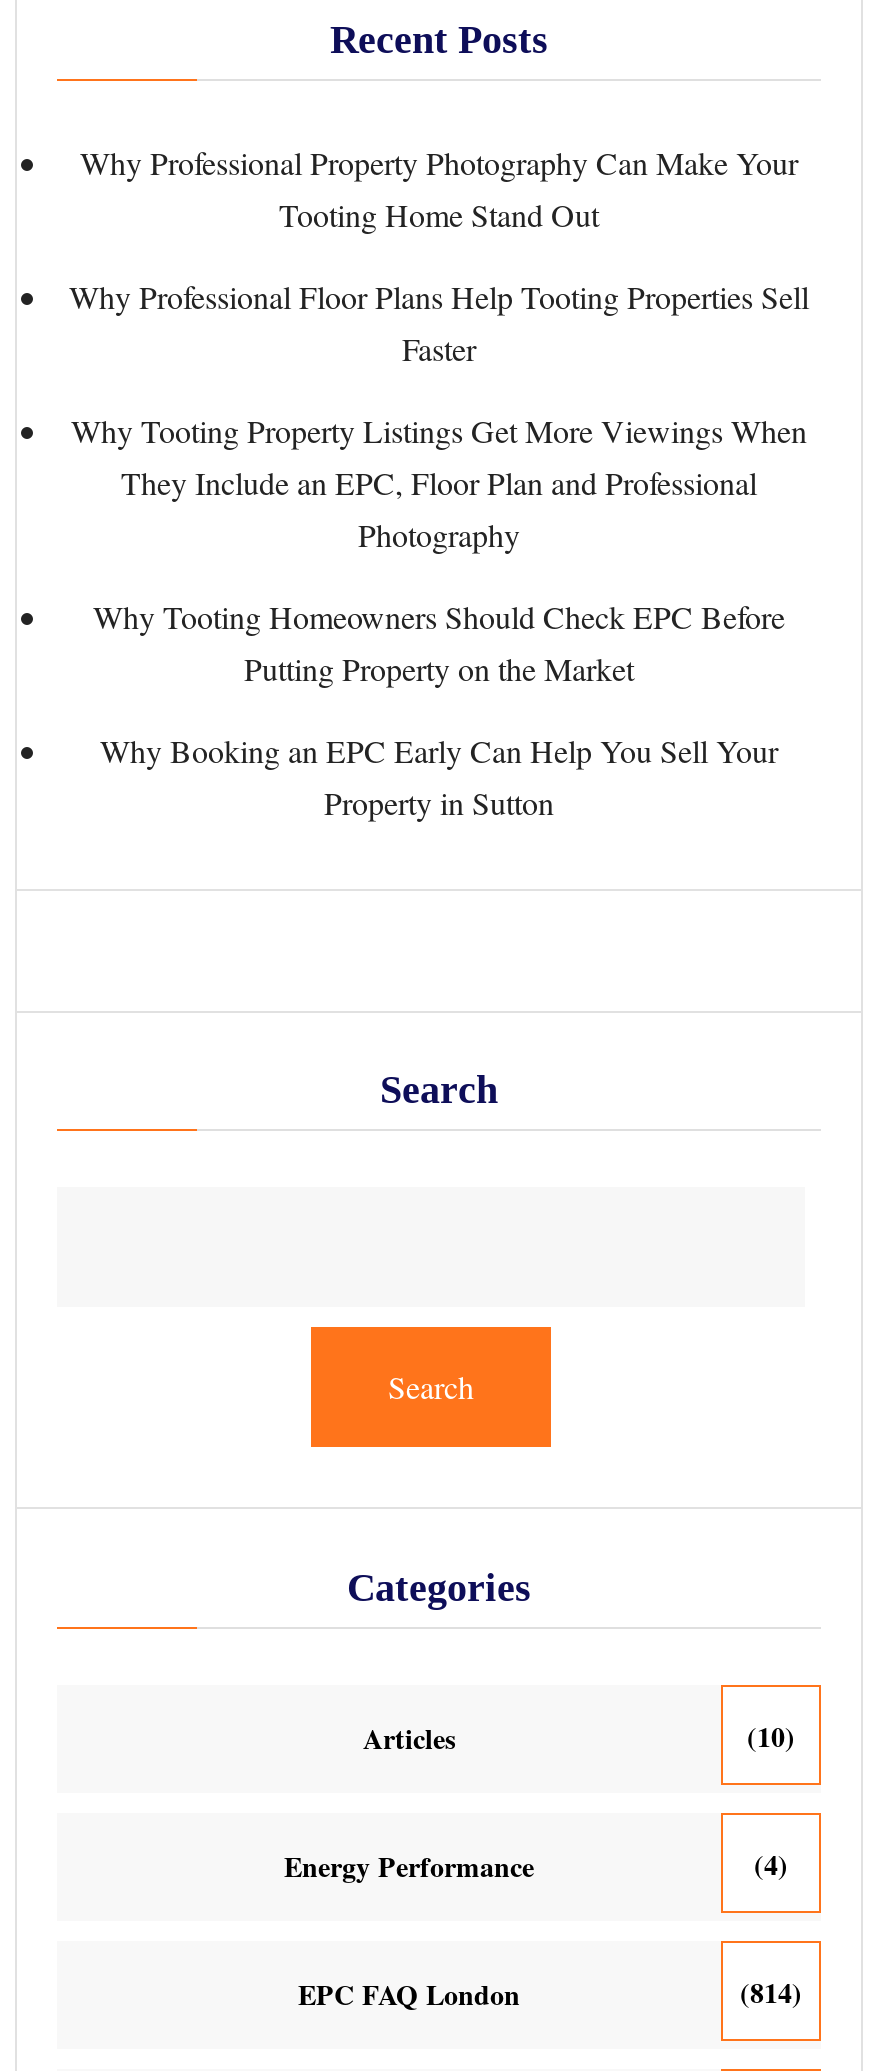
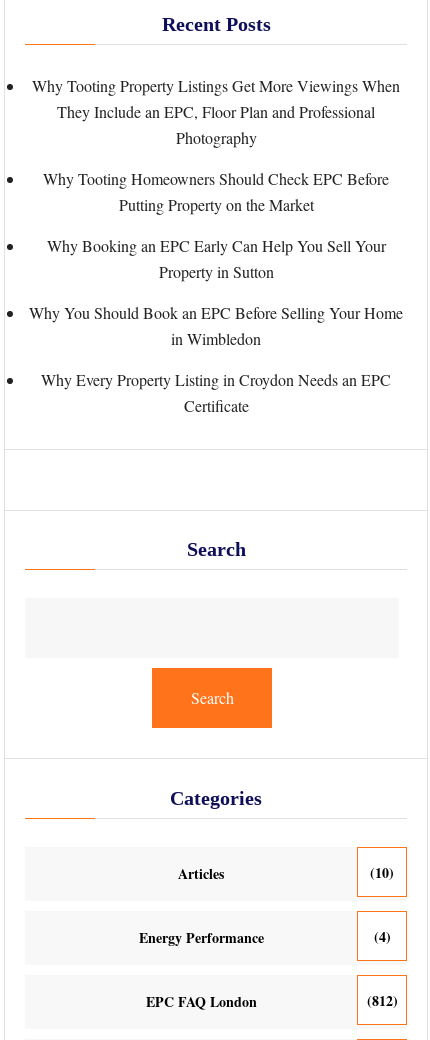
- Why Professional Property Photography Can Make Your
- Tooting Home Stand Out
- Why Professional Floor Plans Help Tooting Properties Sell
- Faster

moved up: Why Tooting Property Listings Get More Viewings When | They Include an EPC, Floor Plan and Professional | Photography | Why Tooting Homeowners Should Check EPC Before | Putting Property on the Market | Why Booking an EPC Early Can Help You Sell Your | Property in Sutton

+ Why You Should Book an EPC Before Selling Your Home
+ in Wimbledon
+ Why Every Property Listing in Croydon Needs an EPC
+ Certificate

- (814)
+ (812)
